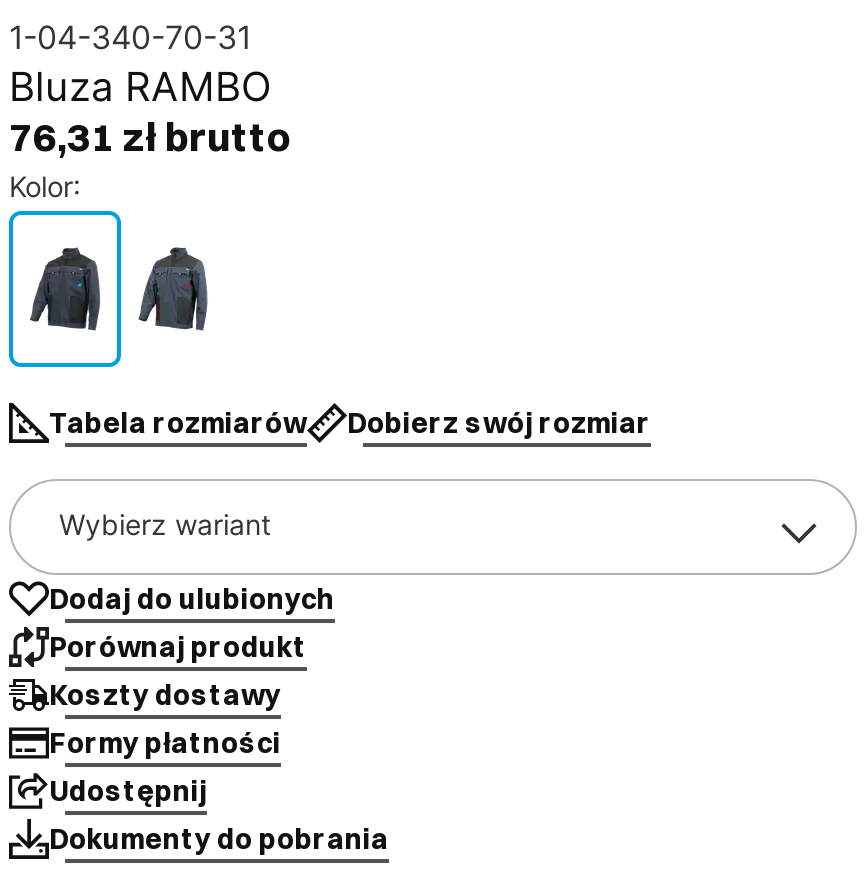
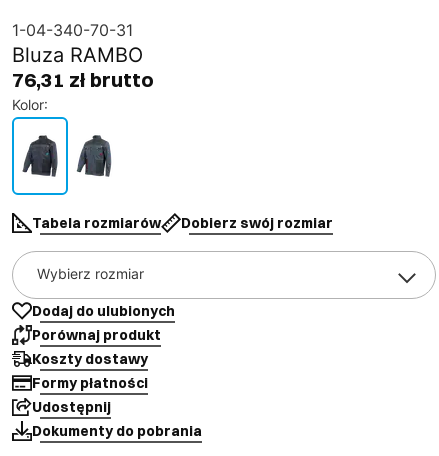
- Wybierz wariant
+ Wybierz rozmiar
